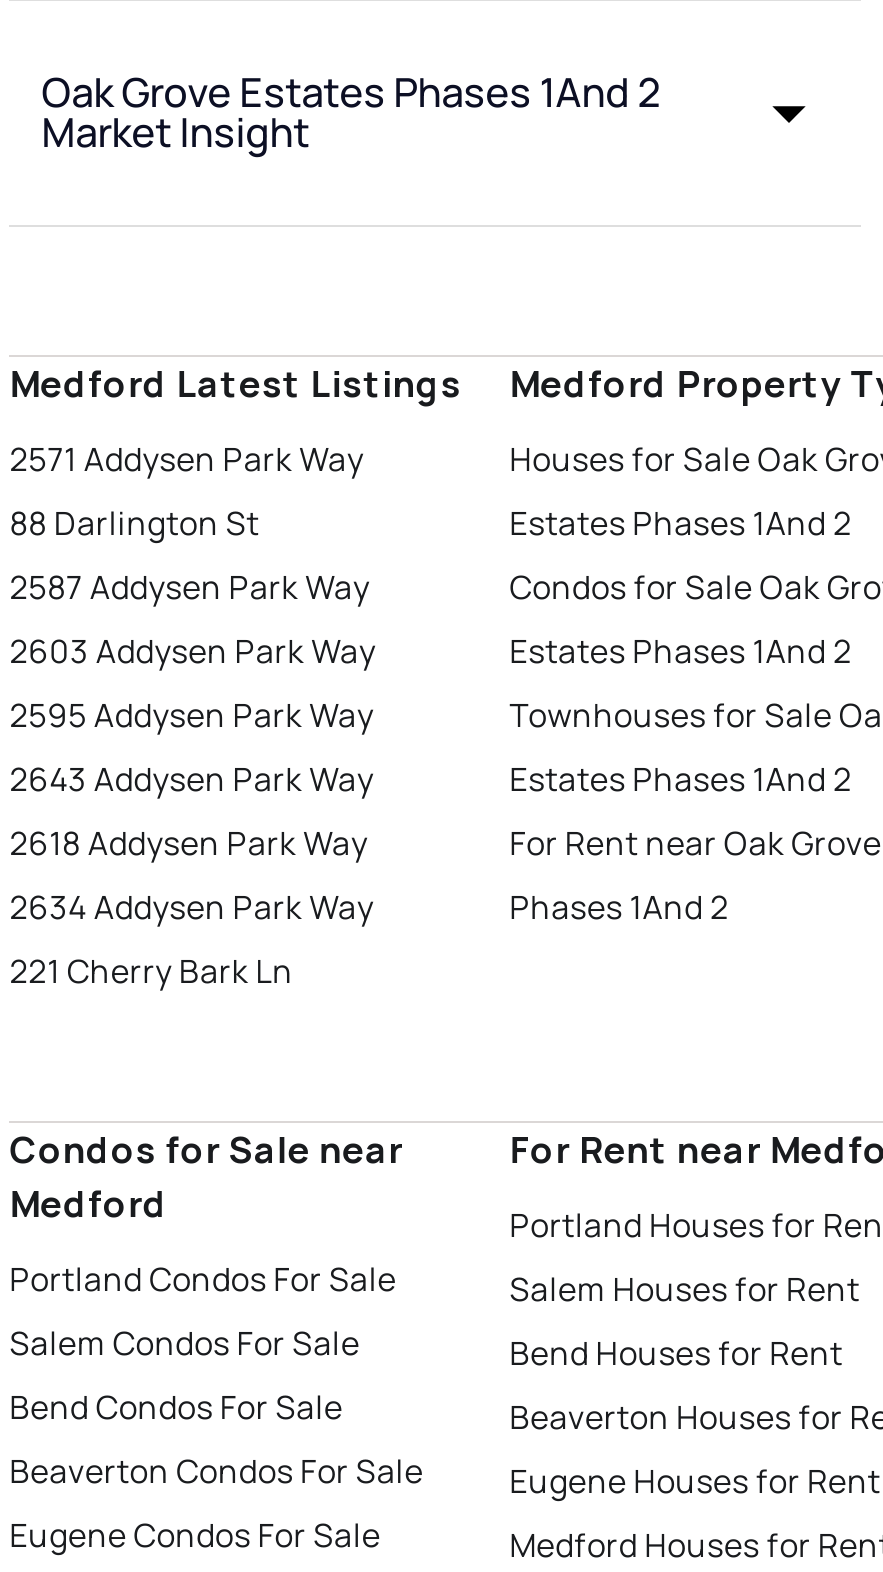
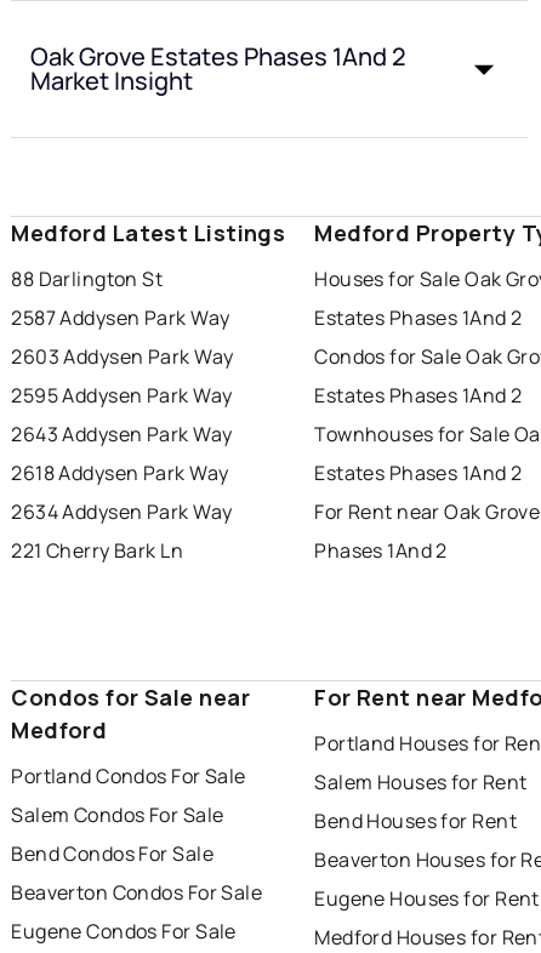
- 2571 Addysen Park Way

moved up: 88 Darlington St | 2587 Addysen Park Way | 2603 Addysen Park Way | 2595 Addysen Park Way | 2643 Addysen Park Way | 2618 Addysen Park Way | 2634 Addysen Park Way | 221 Cherry Bark Ln
